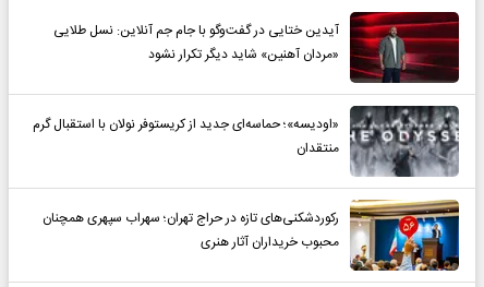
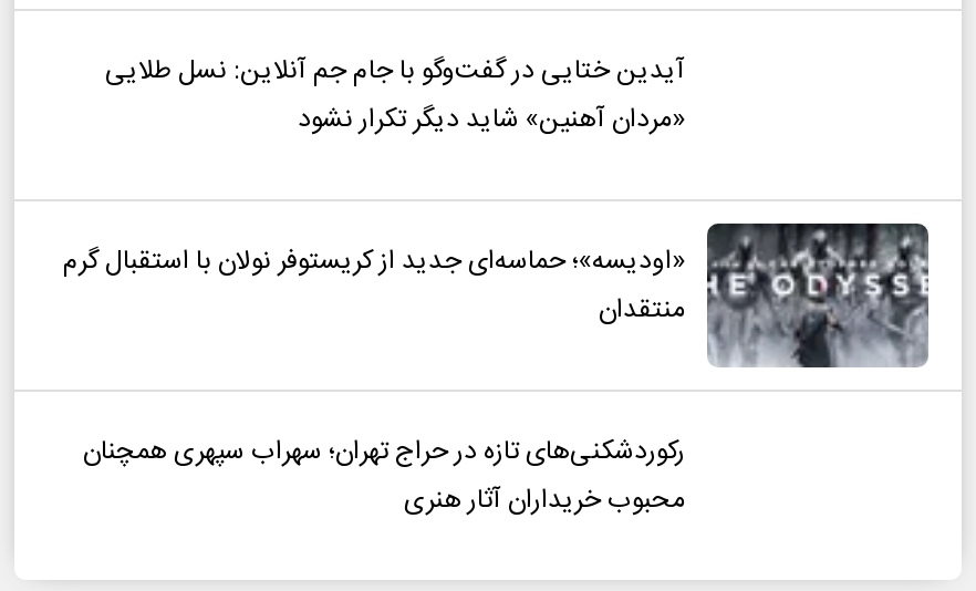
- [image]

- [image]
